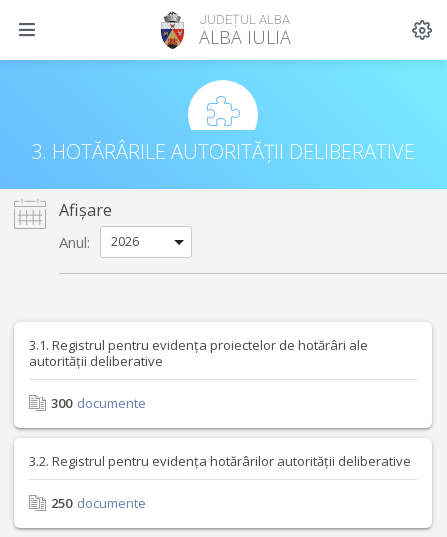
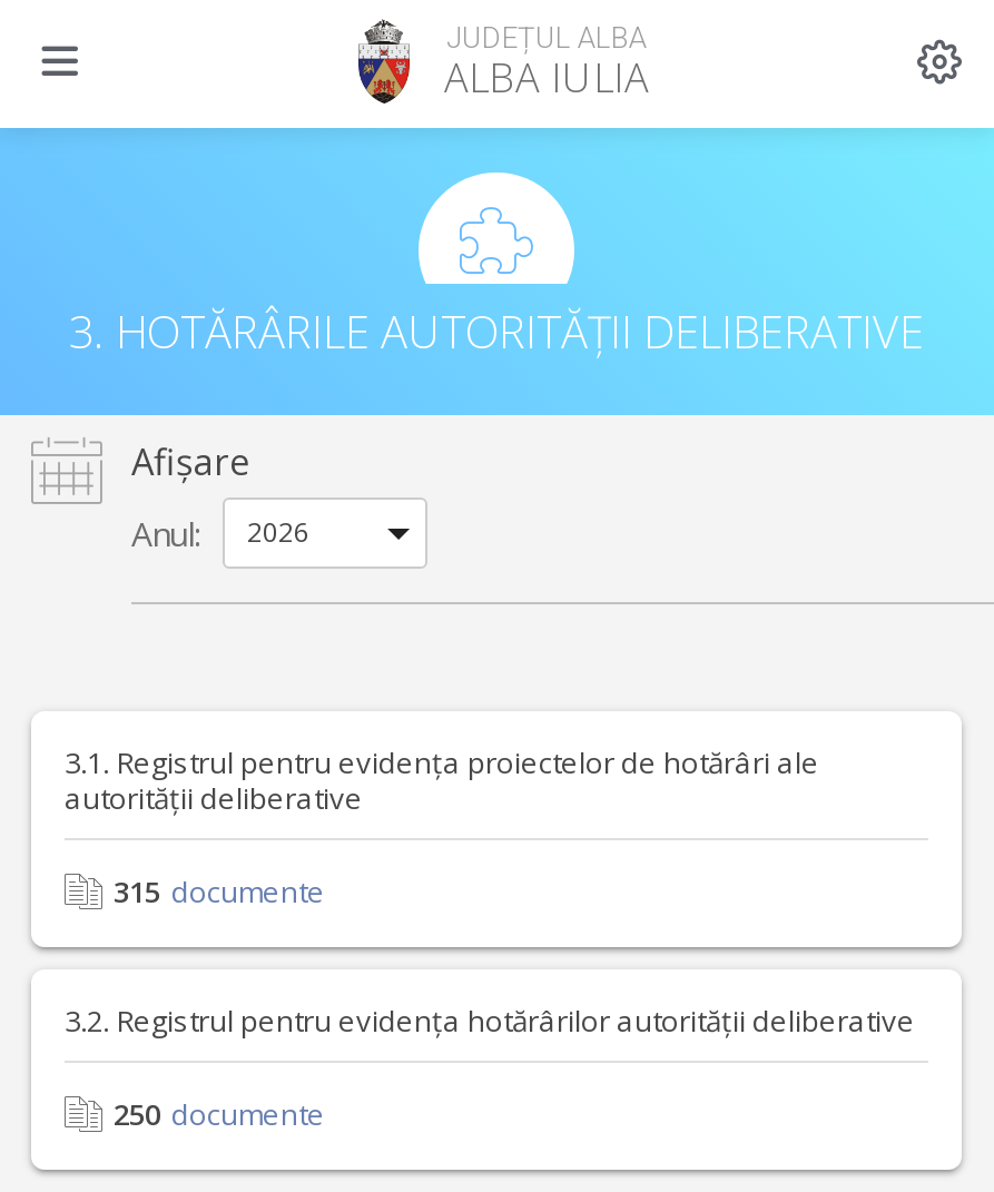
- 300 documente
+ 315 documente
